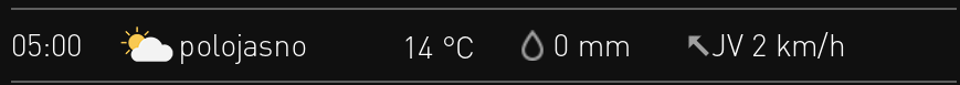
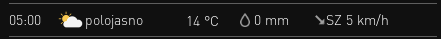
- JV 2 km/h
+ SZ 5 km/h
